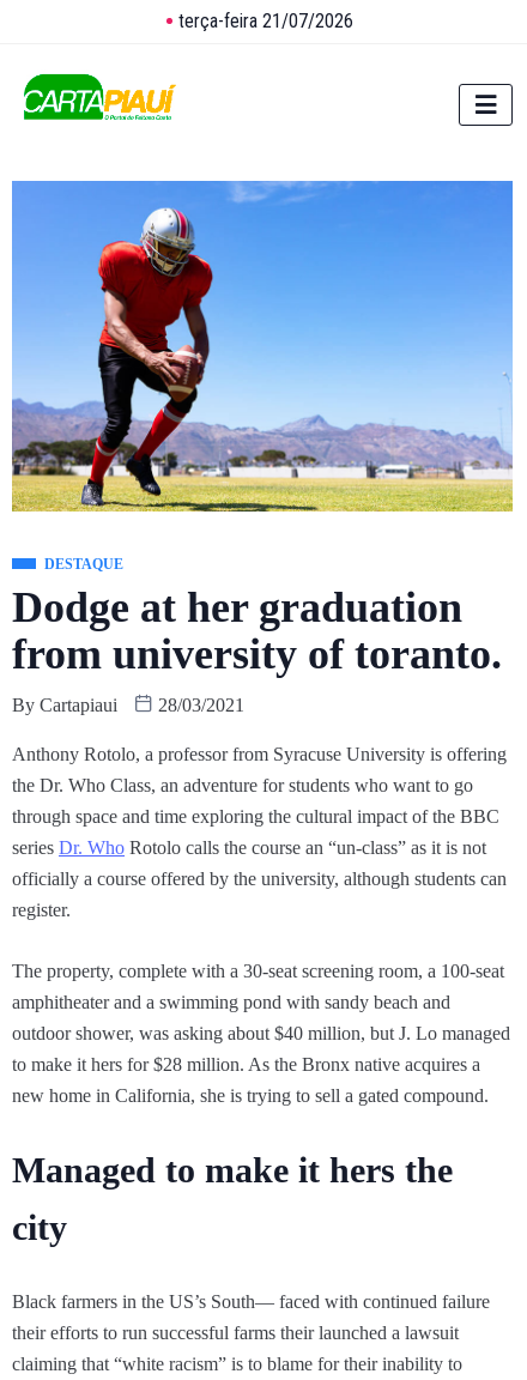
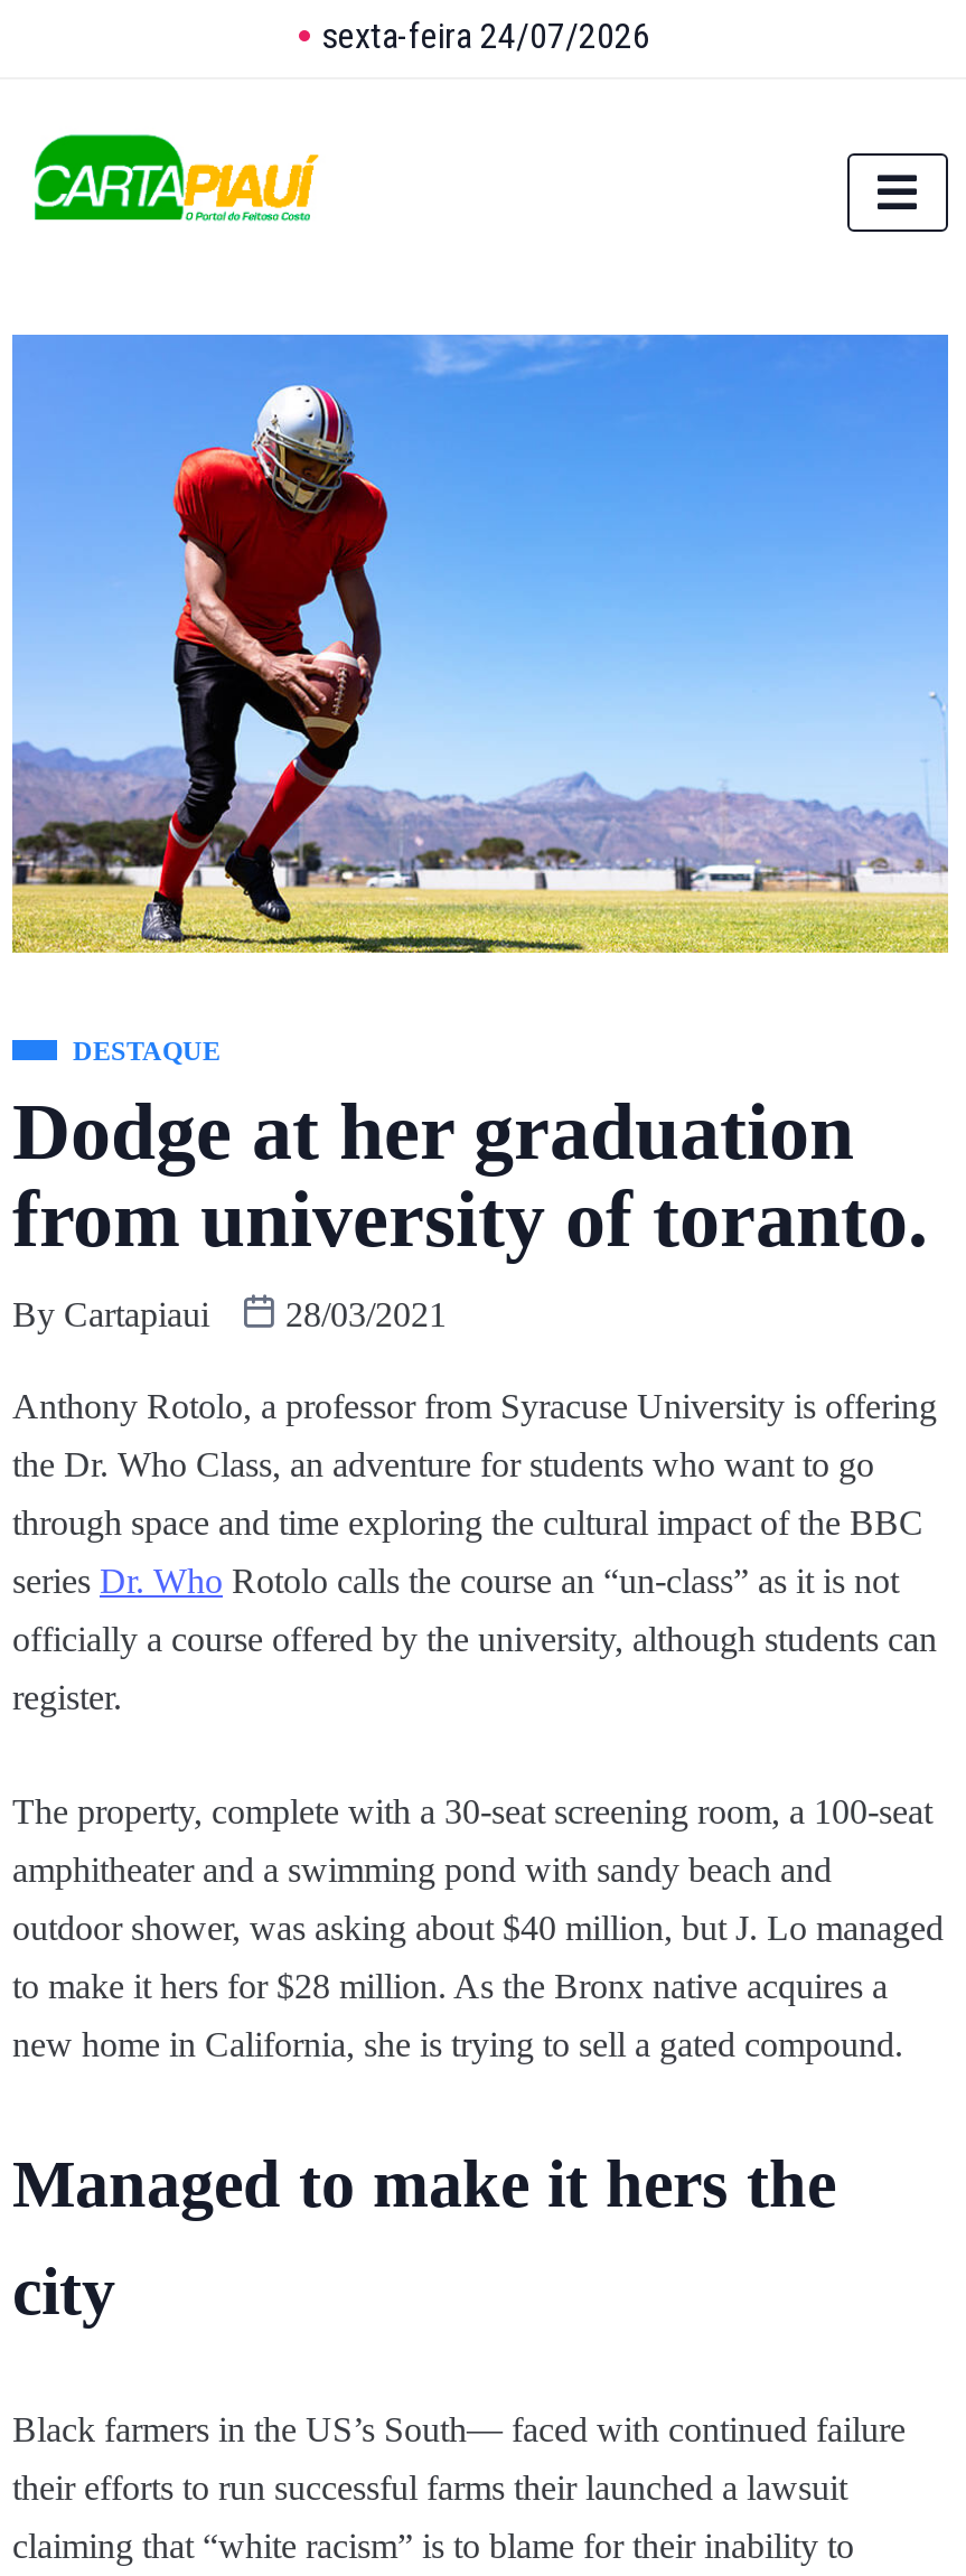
- terça-feira 21/07/2026
+ sexta-feira 24/07/2026
